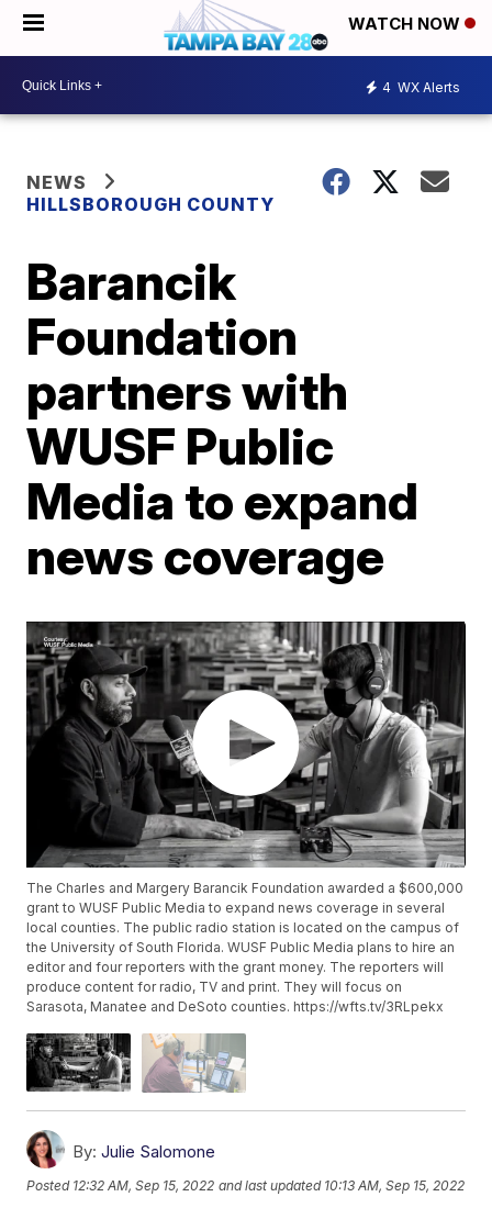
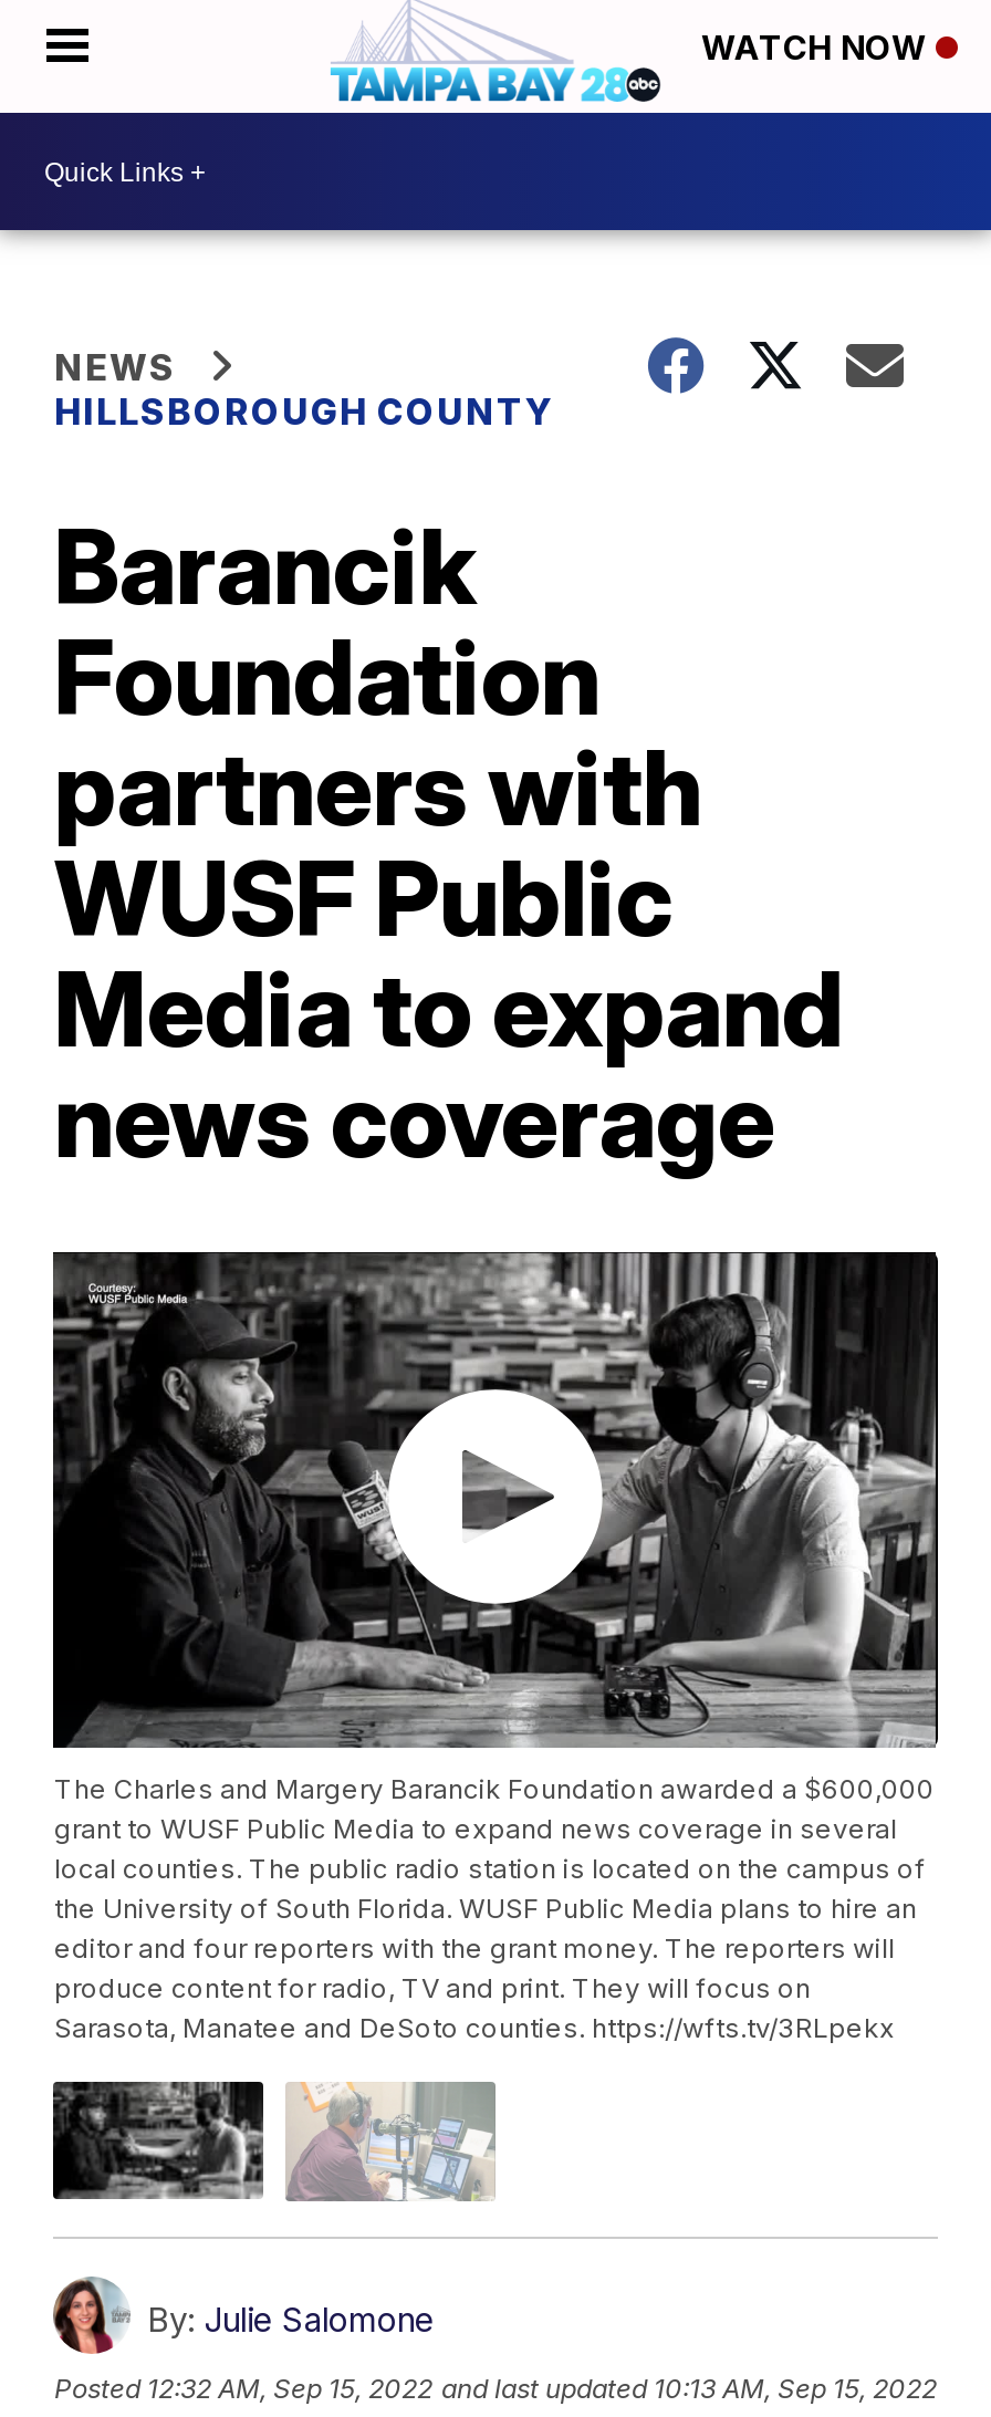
- 4 WX Alerts
